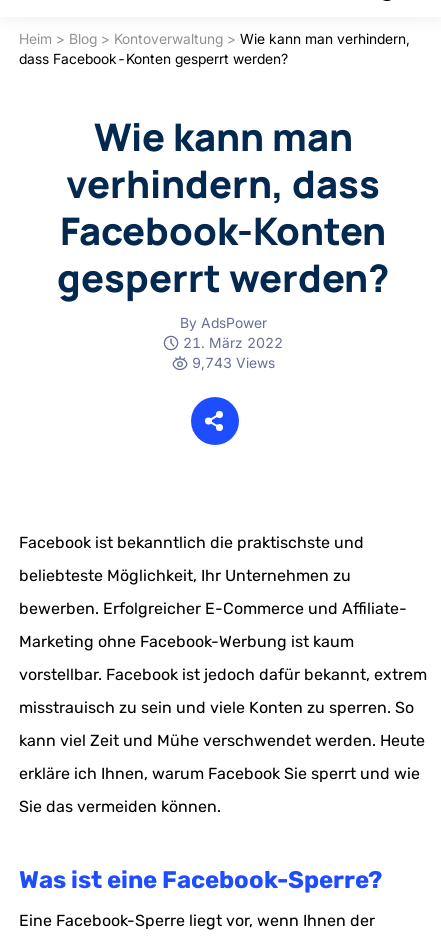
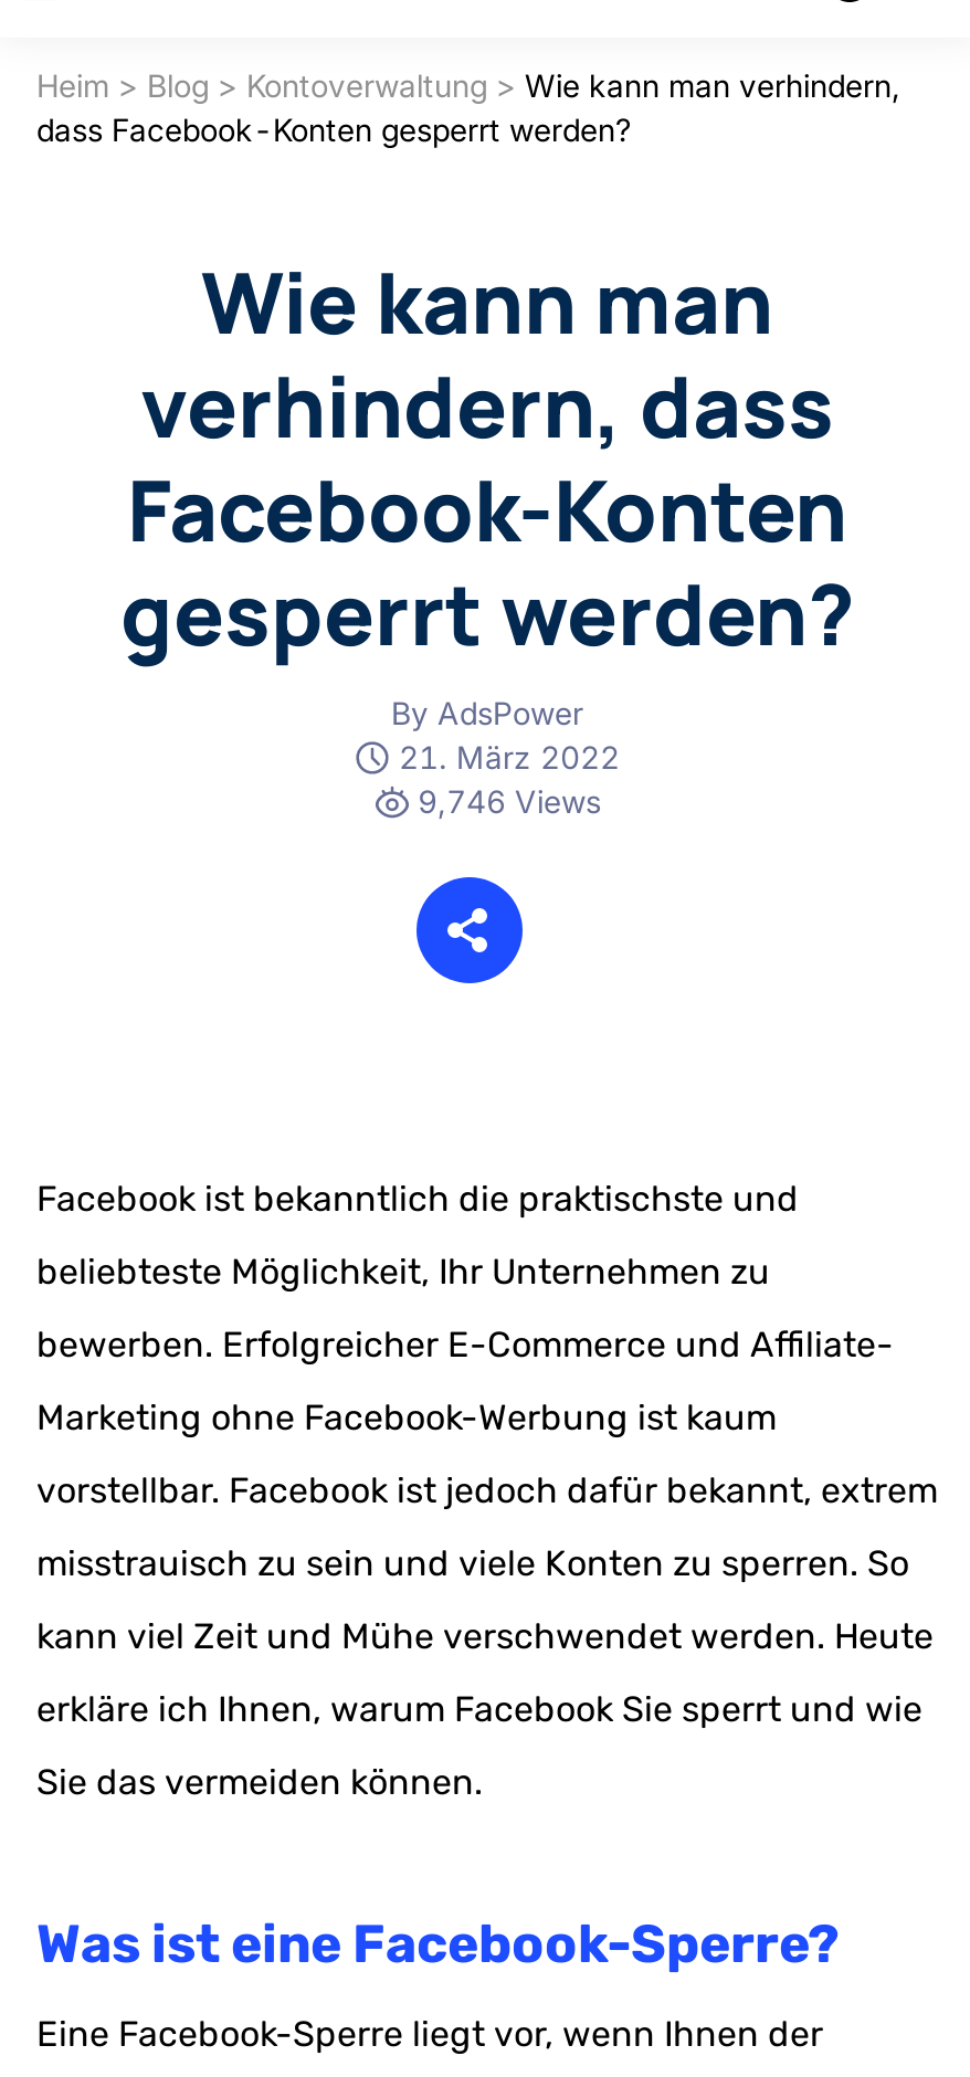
- 9,743 Views
+ 9,746 Views
